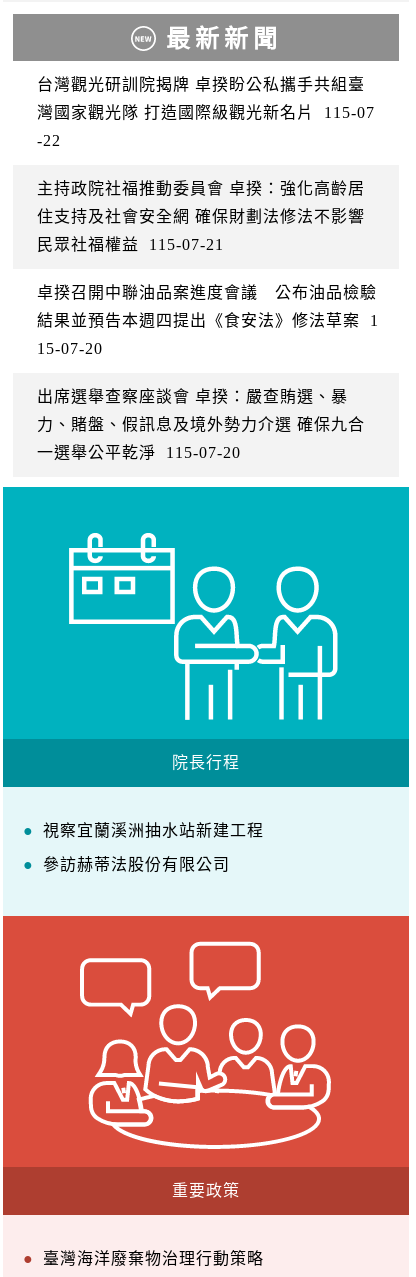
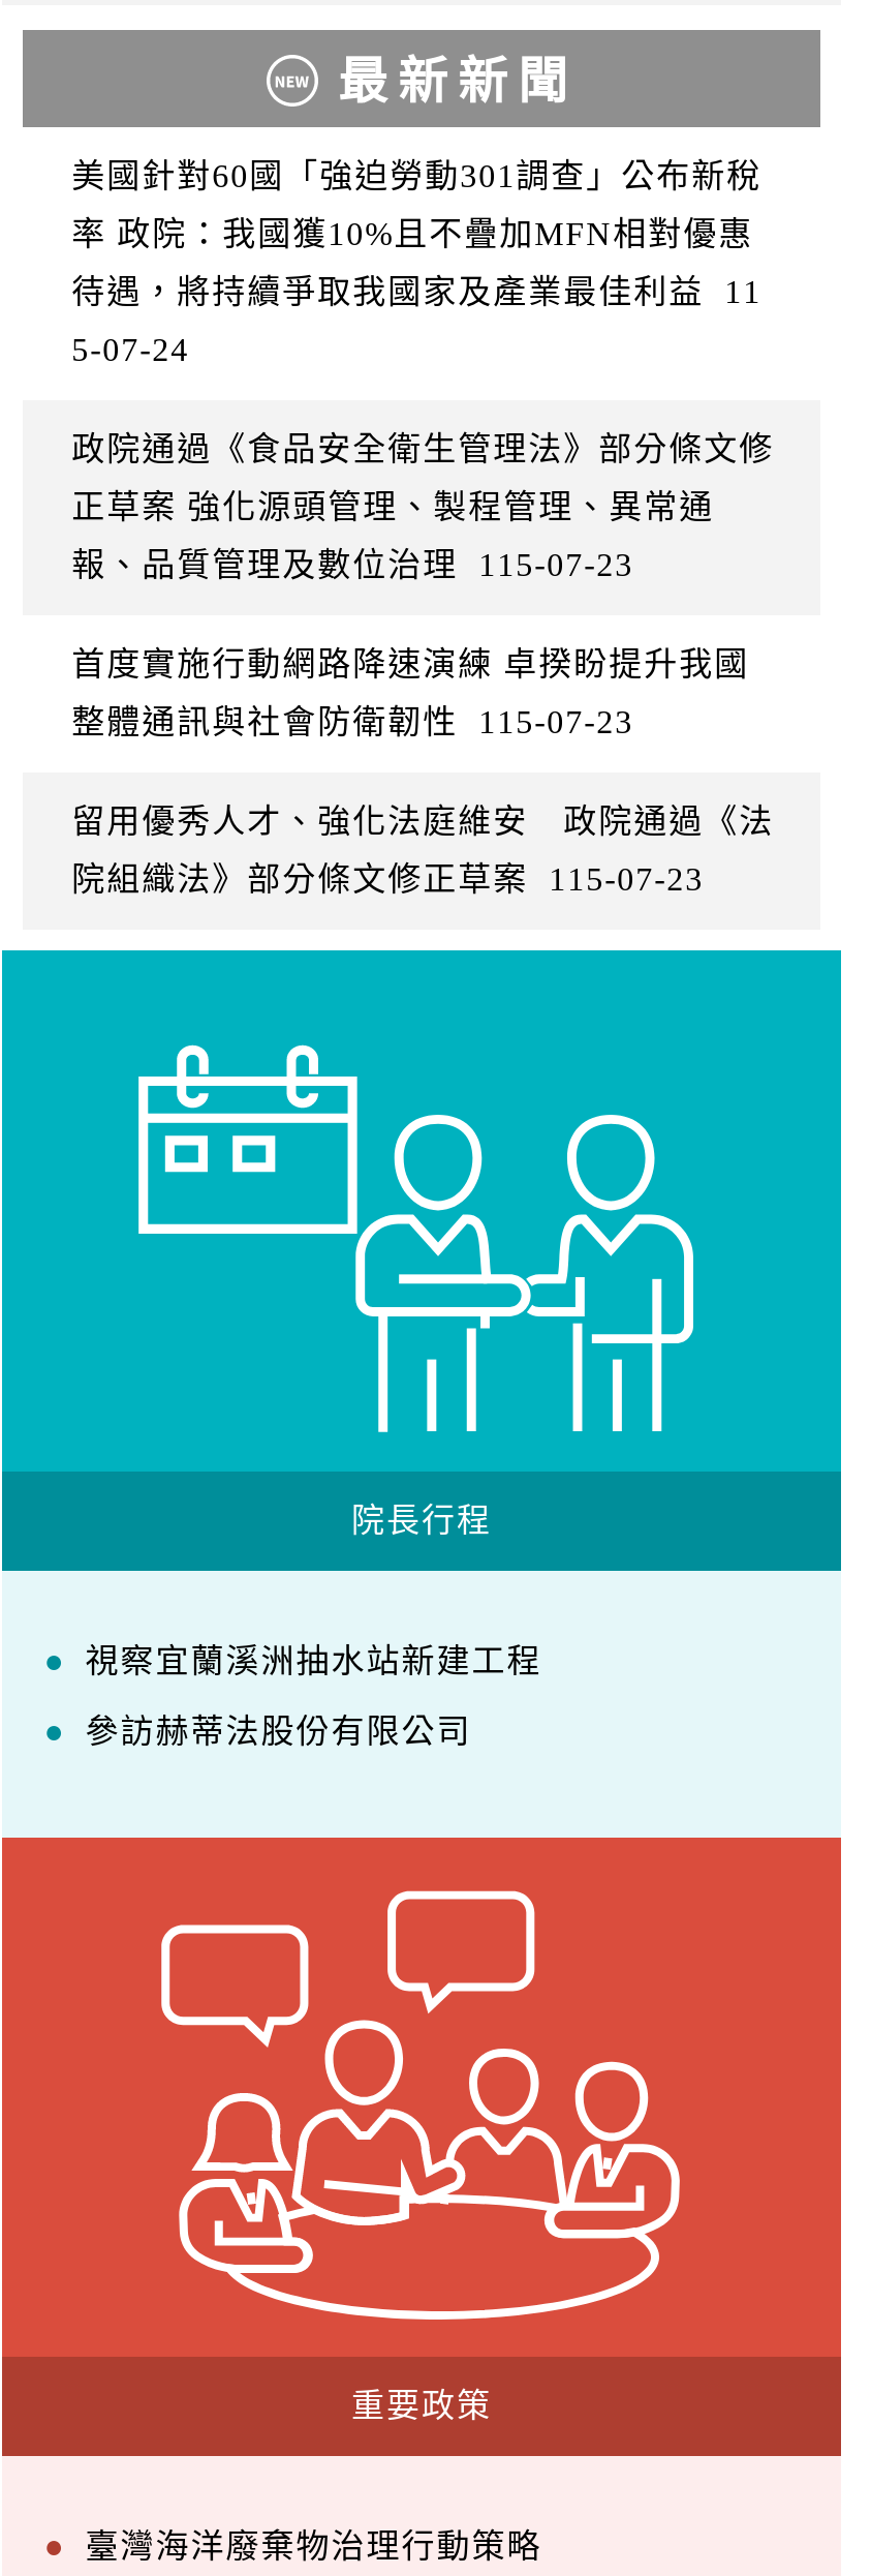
- 台灣觀光研訓院揭牌 卓揆盼公私攜手共組臺
- 灣國家觀光隊 打造國際級觀光新名片 115-07
- -22
- 主持政院社福推動委員會 卓揆：強化高齡居
- 住支持及社會安全網 確保財劃法修法不影響
- 民眾社福權益 115-07-21
- 卓揆召開中聯油品案進度會議 公布油品檢驗
- 結果並預告本週四提出《食安法》修法草案 1
- 15-07-20
- 出席選舉查察座談會 卓揆：嚴查賄選、暴
- 力、賭盤、假訊息及境外勢力介選 確保九合
- 一選舉公平乾淨 115-07-20
+ 美國針對60國「強迫勞動301調查」公布新稅
+ 率 政院：我國獲10%且不疊加MFN相對優惠
+ 待遇，將持續爭取我國家及產業最佳利益 11
+ 5-07-24
+ 政院通過《食品安全衛生管理法》部分條文修
+ 正草案 強化源頭管理、製程管理、異常通
+ 報、品質管理及數位治理 115-07-23
+ 首度實施行動網路降速演練 卓揆盼提升我國
+ 整體通訊與社會防衛韌性 115-07-23
+ 留用優秀人才、強化法庭維安 政院通過《法
+ 院組織法》部分條文修正草案 115-07-23
